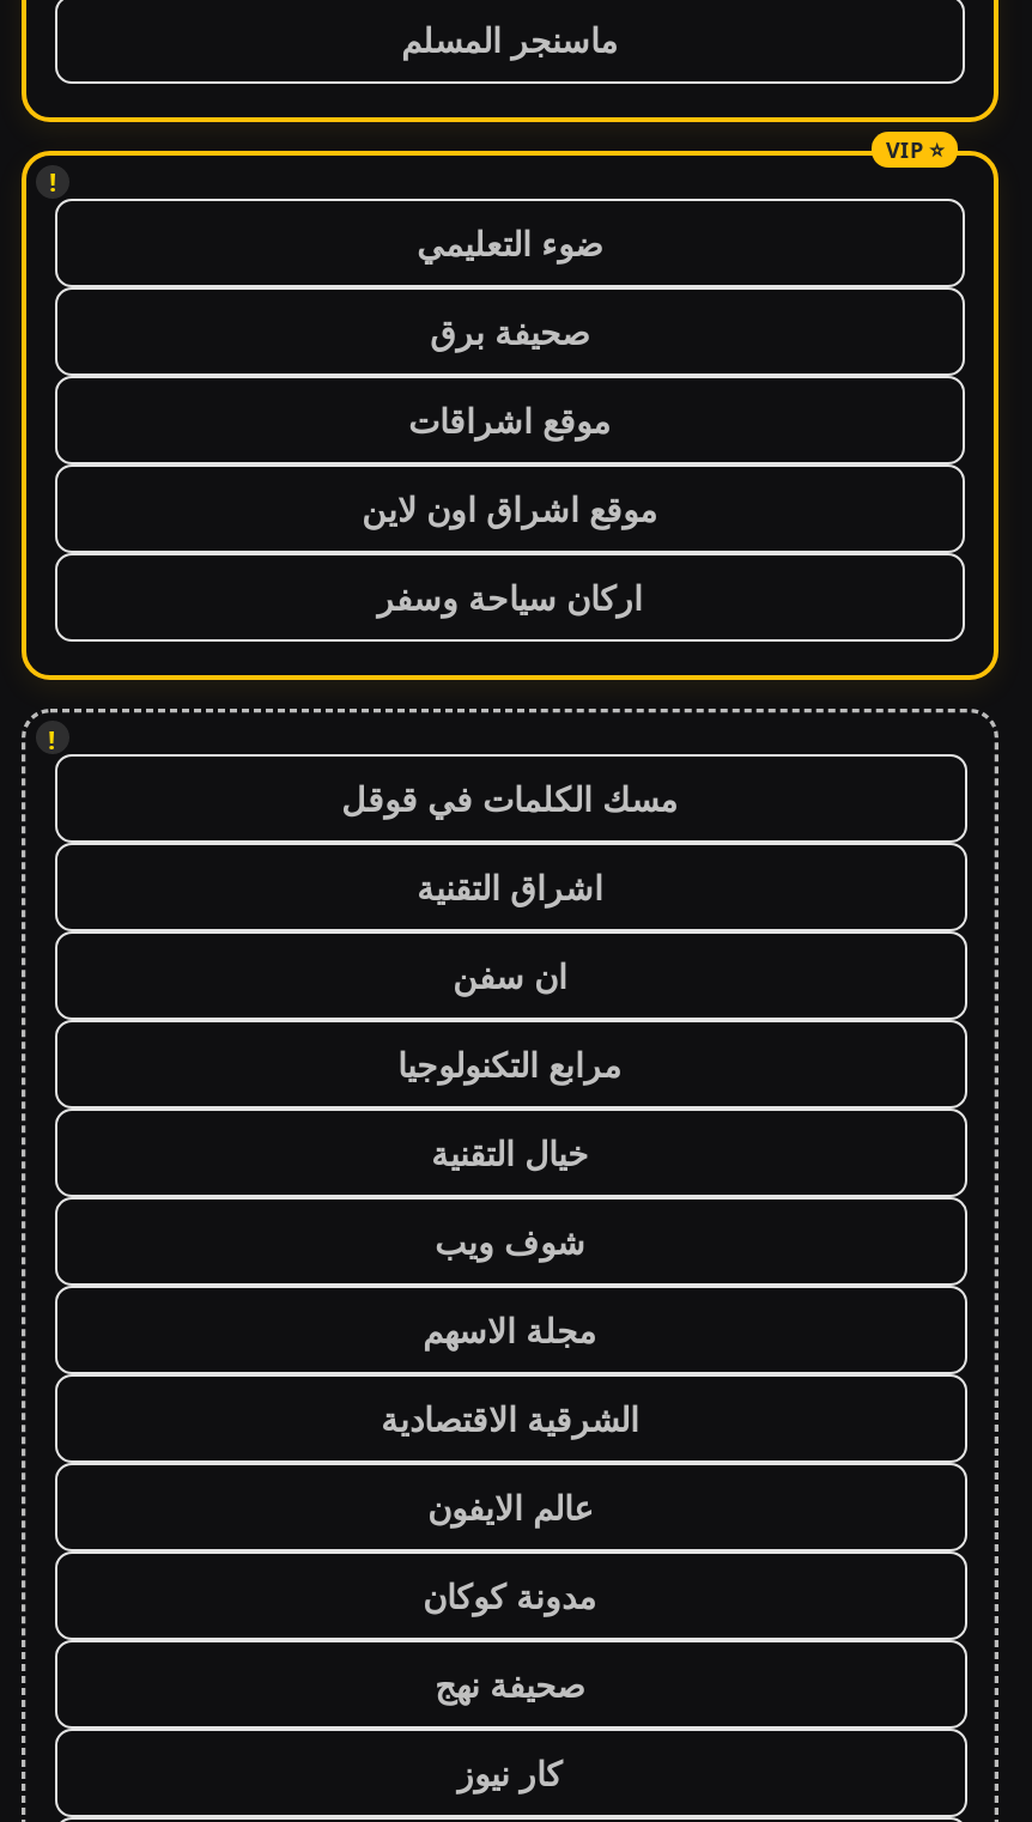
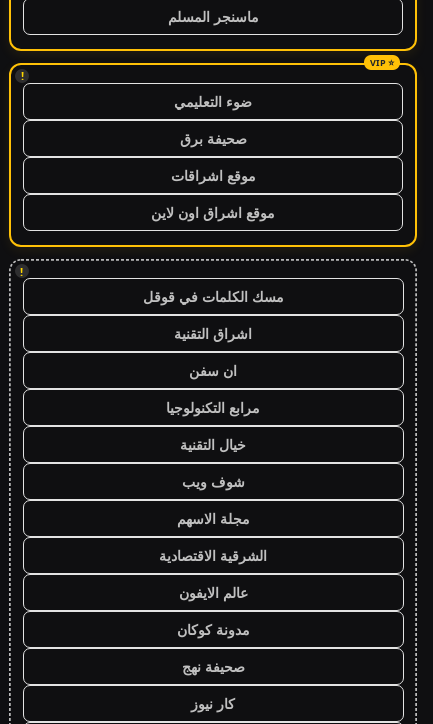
- اركان سياحة وسفر
